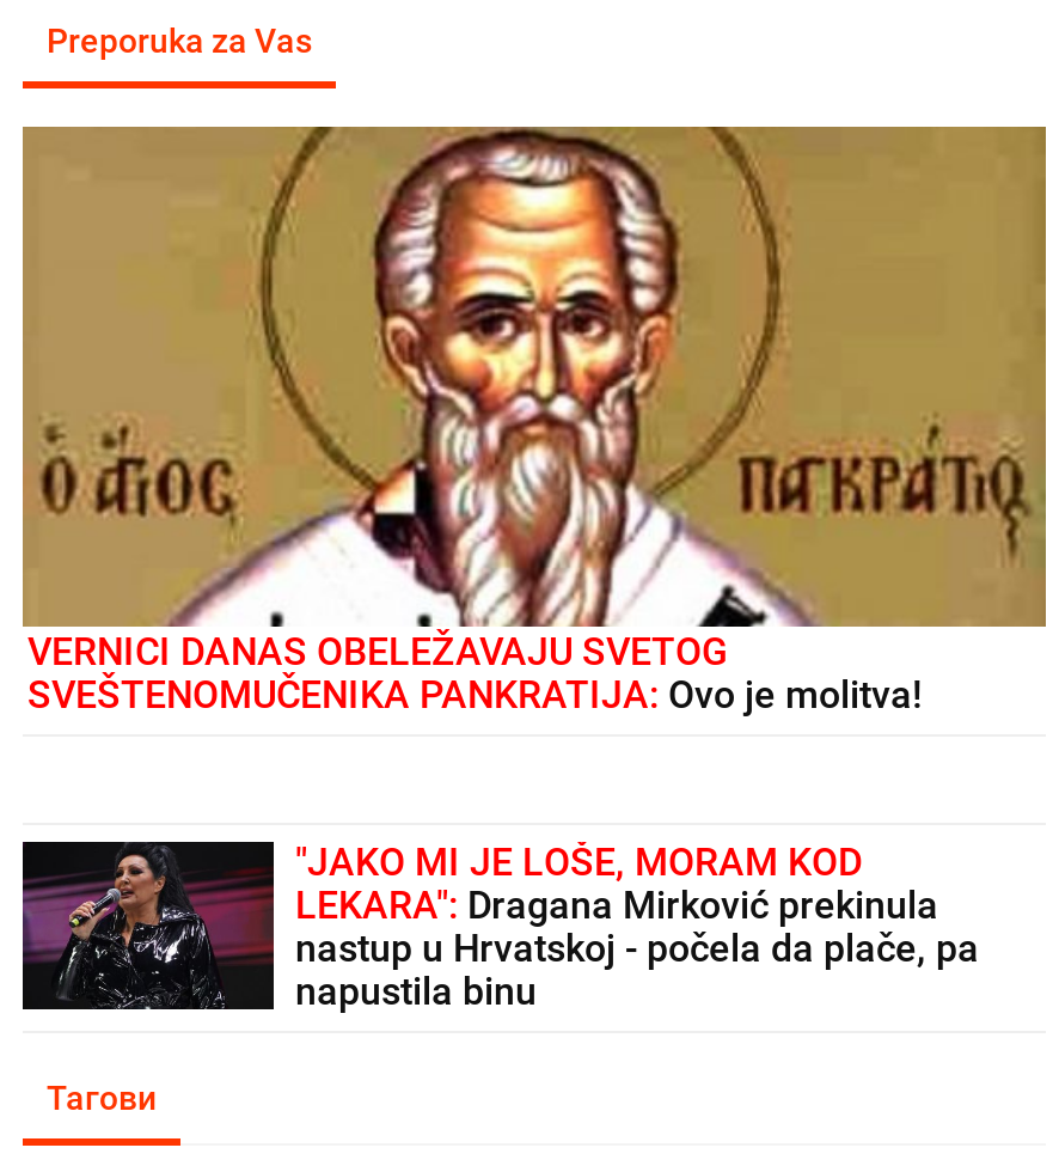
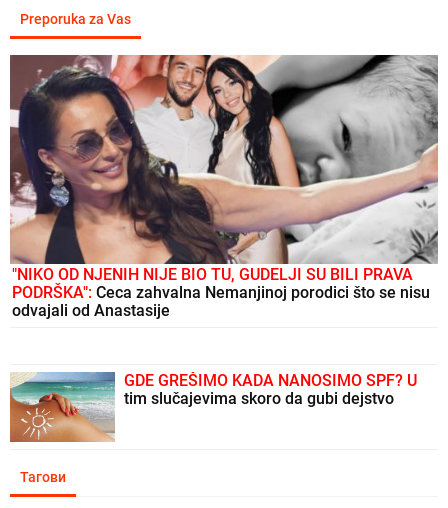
- [image]
- VERNICI DANAS OBELEŽAVAJU SVETOG
- SVEŠTENOMUČENIKA PANKRATIJA: Ovo je molitva!
+ [image]
+ "NIKO OD NJENIH NIJE BIO TU, GUDELJI SU BILI PRAVA
+ PODRŠKA": Ceca zahvalna Nemanjinoj porodici što se nisu
+ odvajali od Anastasije

- [image]
- "JAKO MI JE LOŠE, MORAM KOD
- LEKARA": Dragana Mirković prekinula
- nastup u Hrvatskoj - počela da plače, pa
- napustila binu
+ [image]
+ GDE GREŠIMO KADA NANOSIMO SPF? U
+ tim slučajevima skoro da gubi dejstvo
